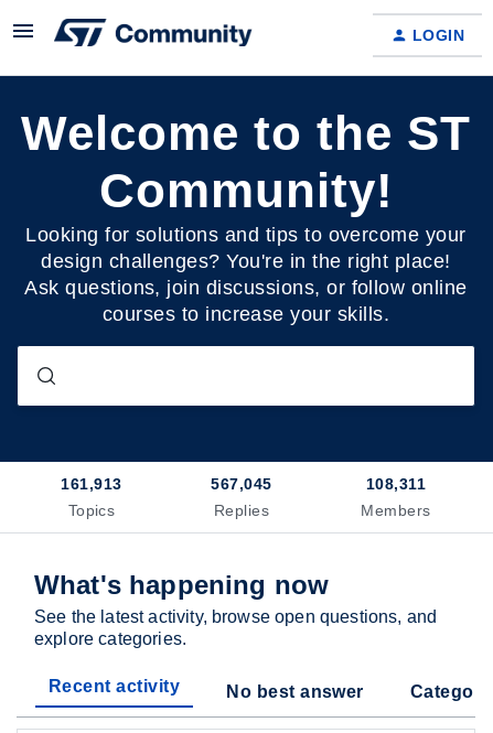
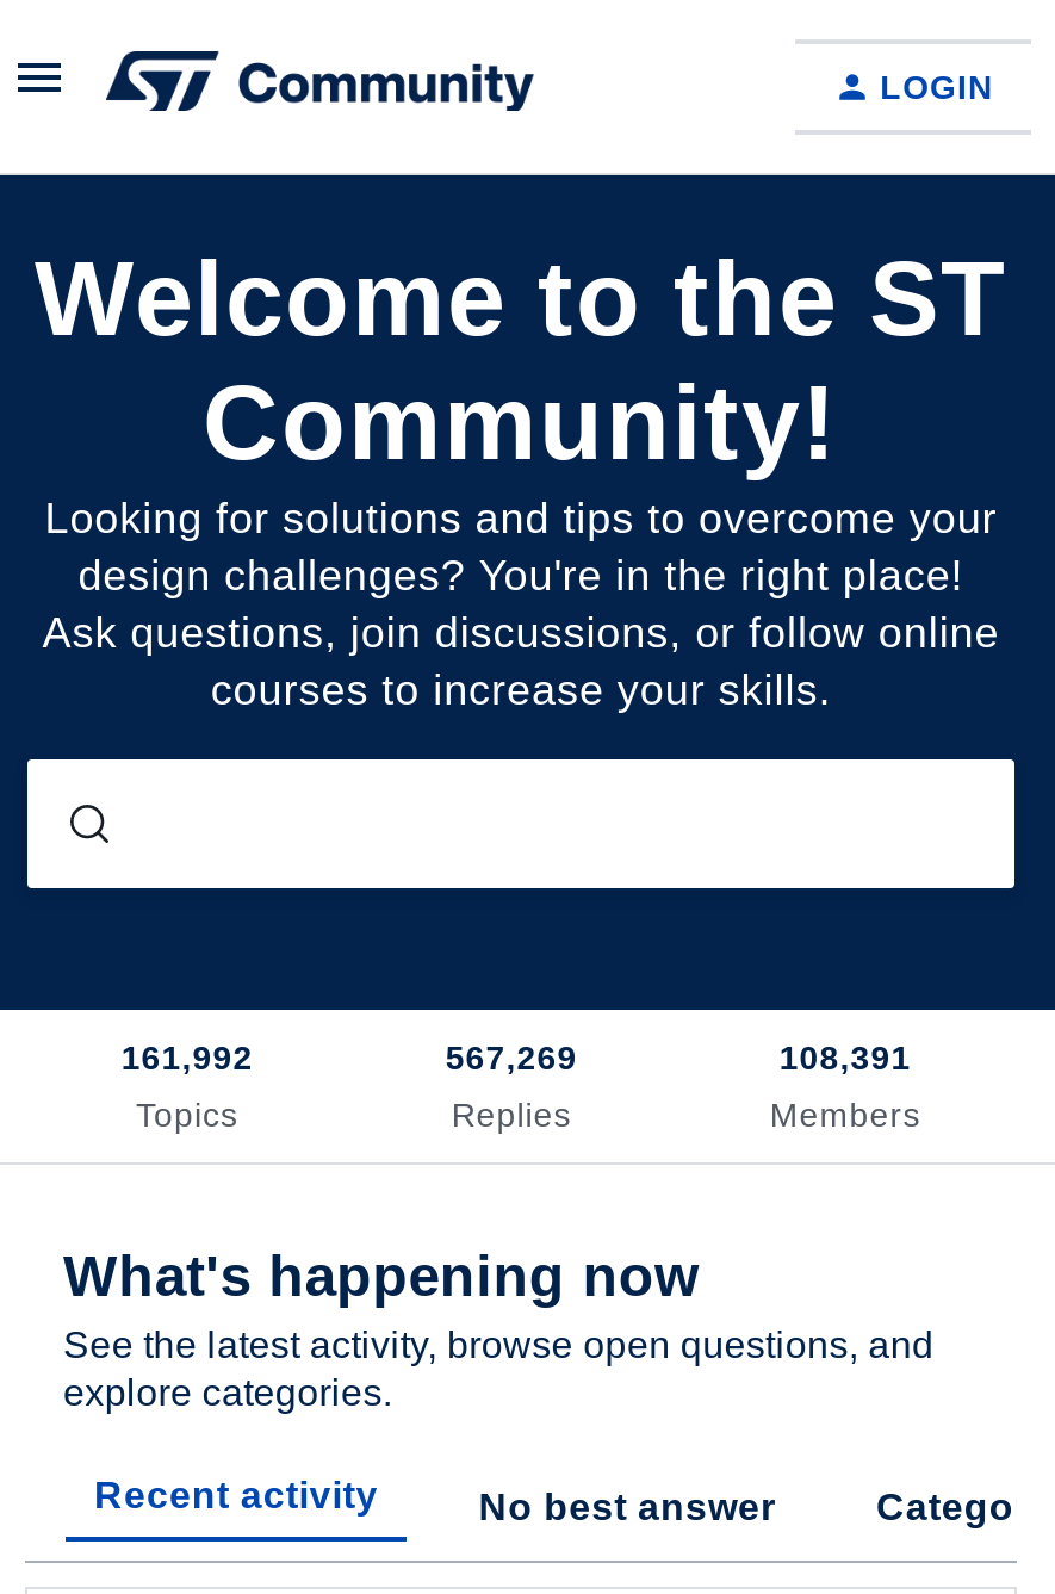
- 161,913
+ 161,992

- 567,045
+ 567,269

- 108,311
+ 108,391
